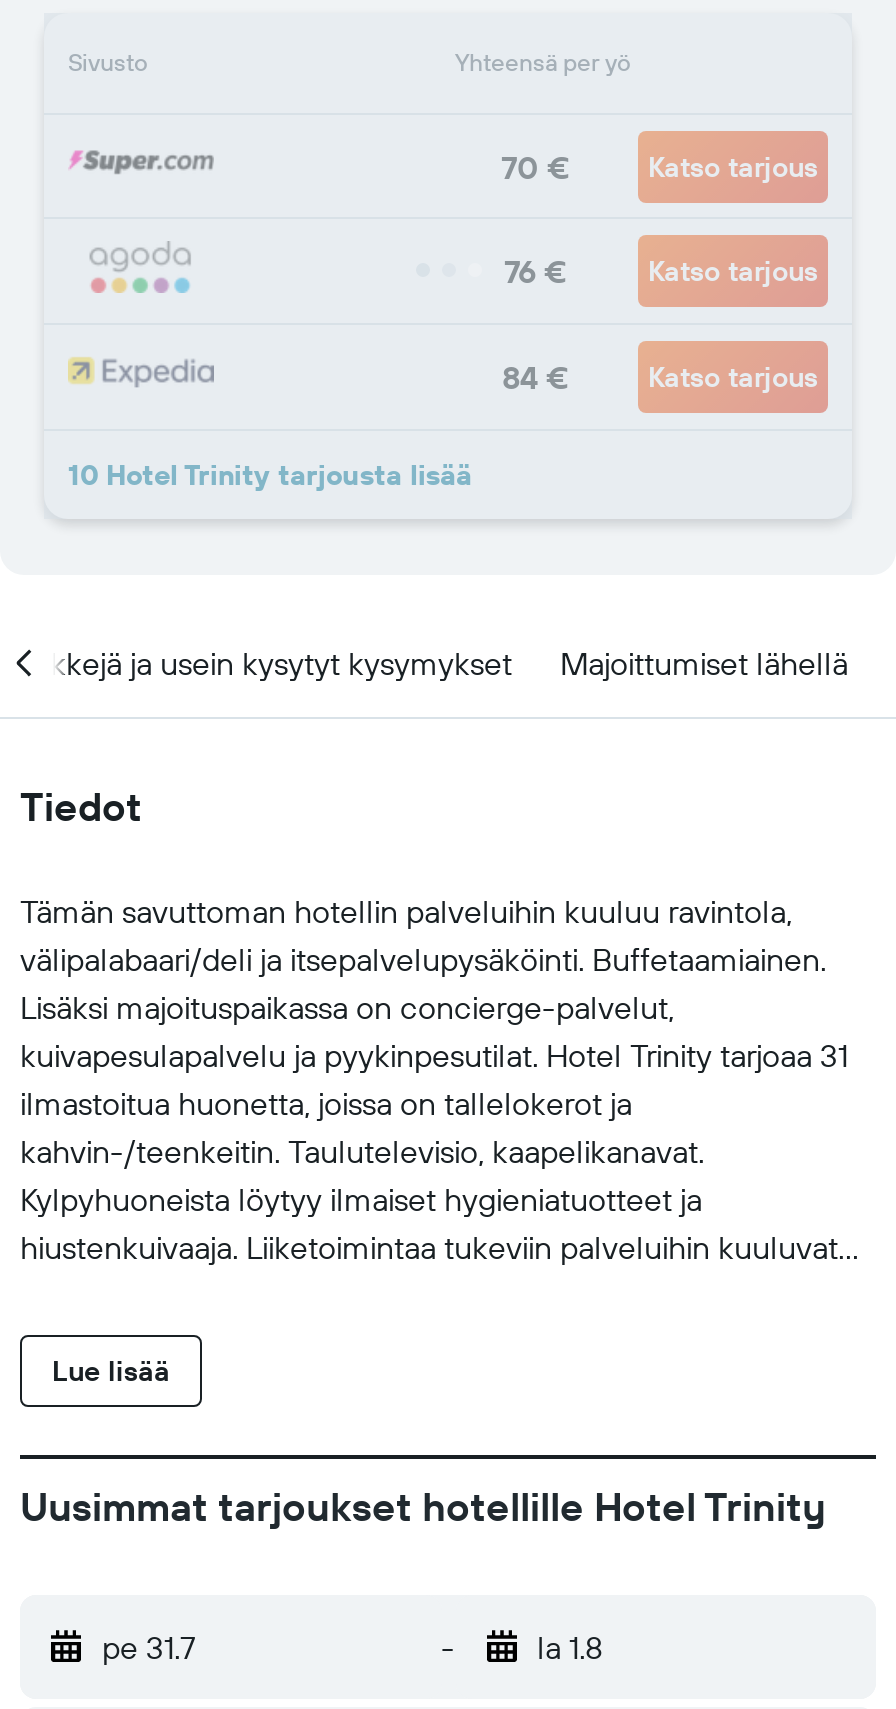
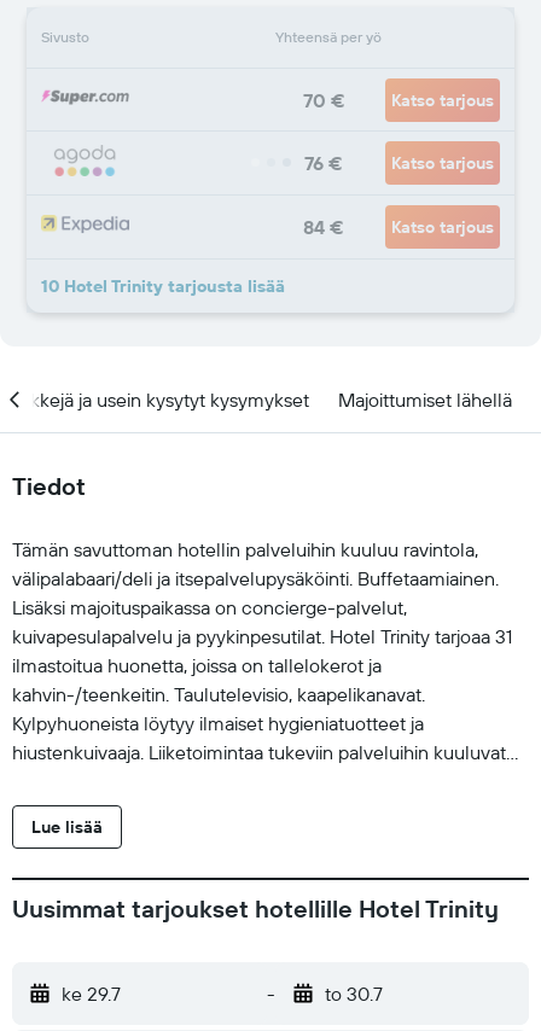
- pe 31.7
+ ke 29.7

- la 1.8
+ to 30.7
